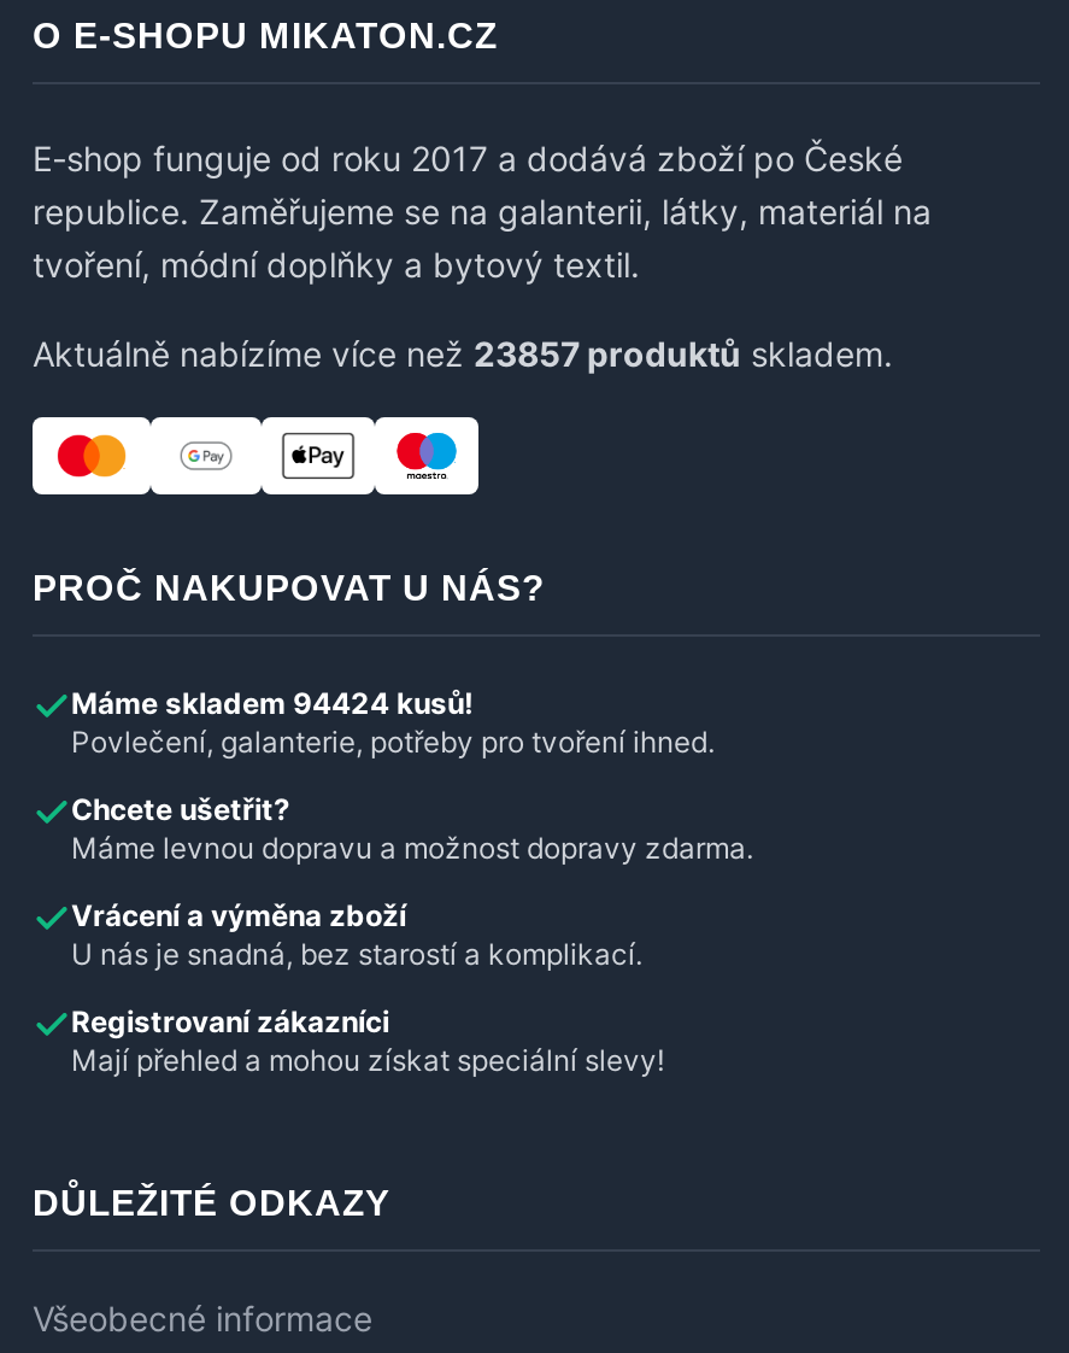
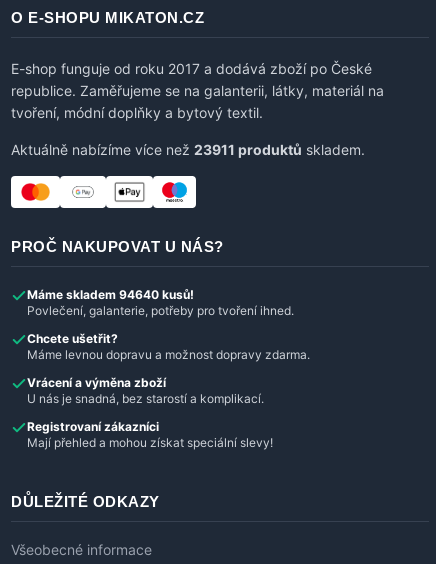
- Aktuálně nabízíme více než 23857 produktů skladem.
+ Aktuálně nabízíme více než 23911 produktů skladem.

- Máme skladem 94424 kusů!
+ Máme skladem 94640 kusů!
